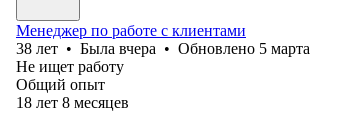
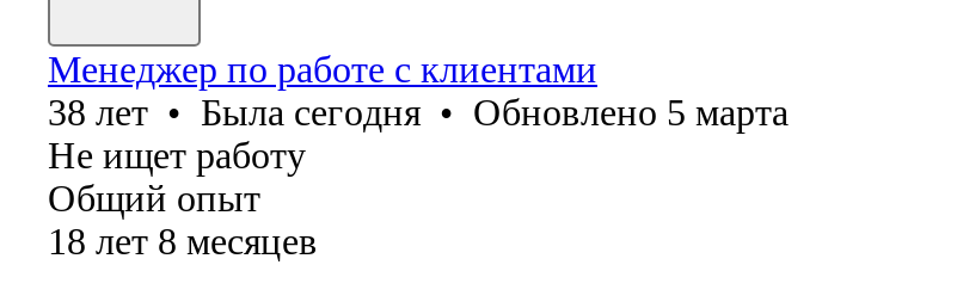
- 38 лет • Была вчера • Обновлено 5 марта
+ 38 лет • Была сегодня • Обновлено 5 марта
